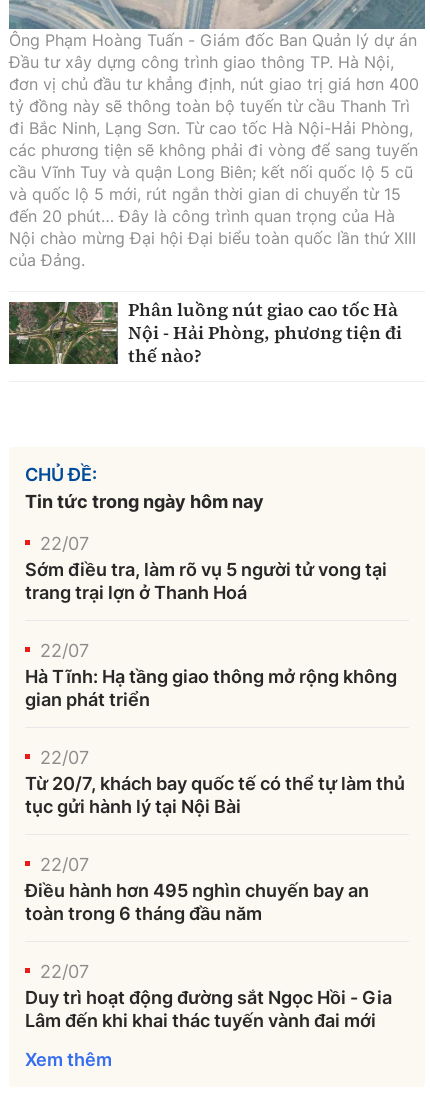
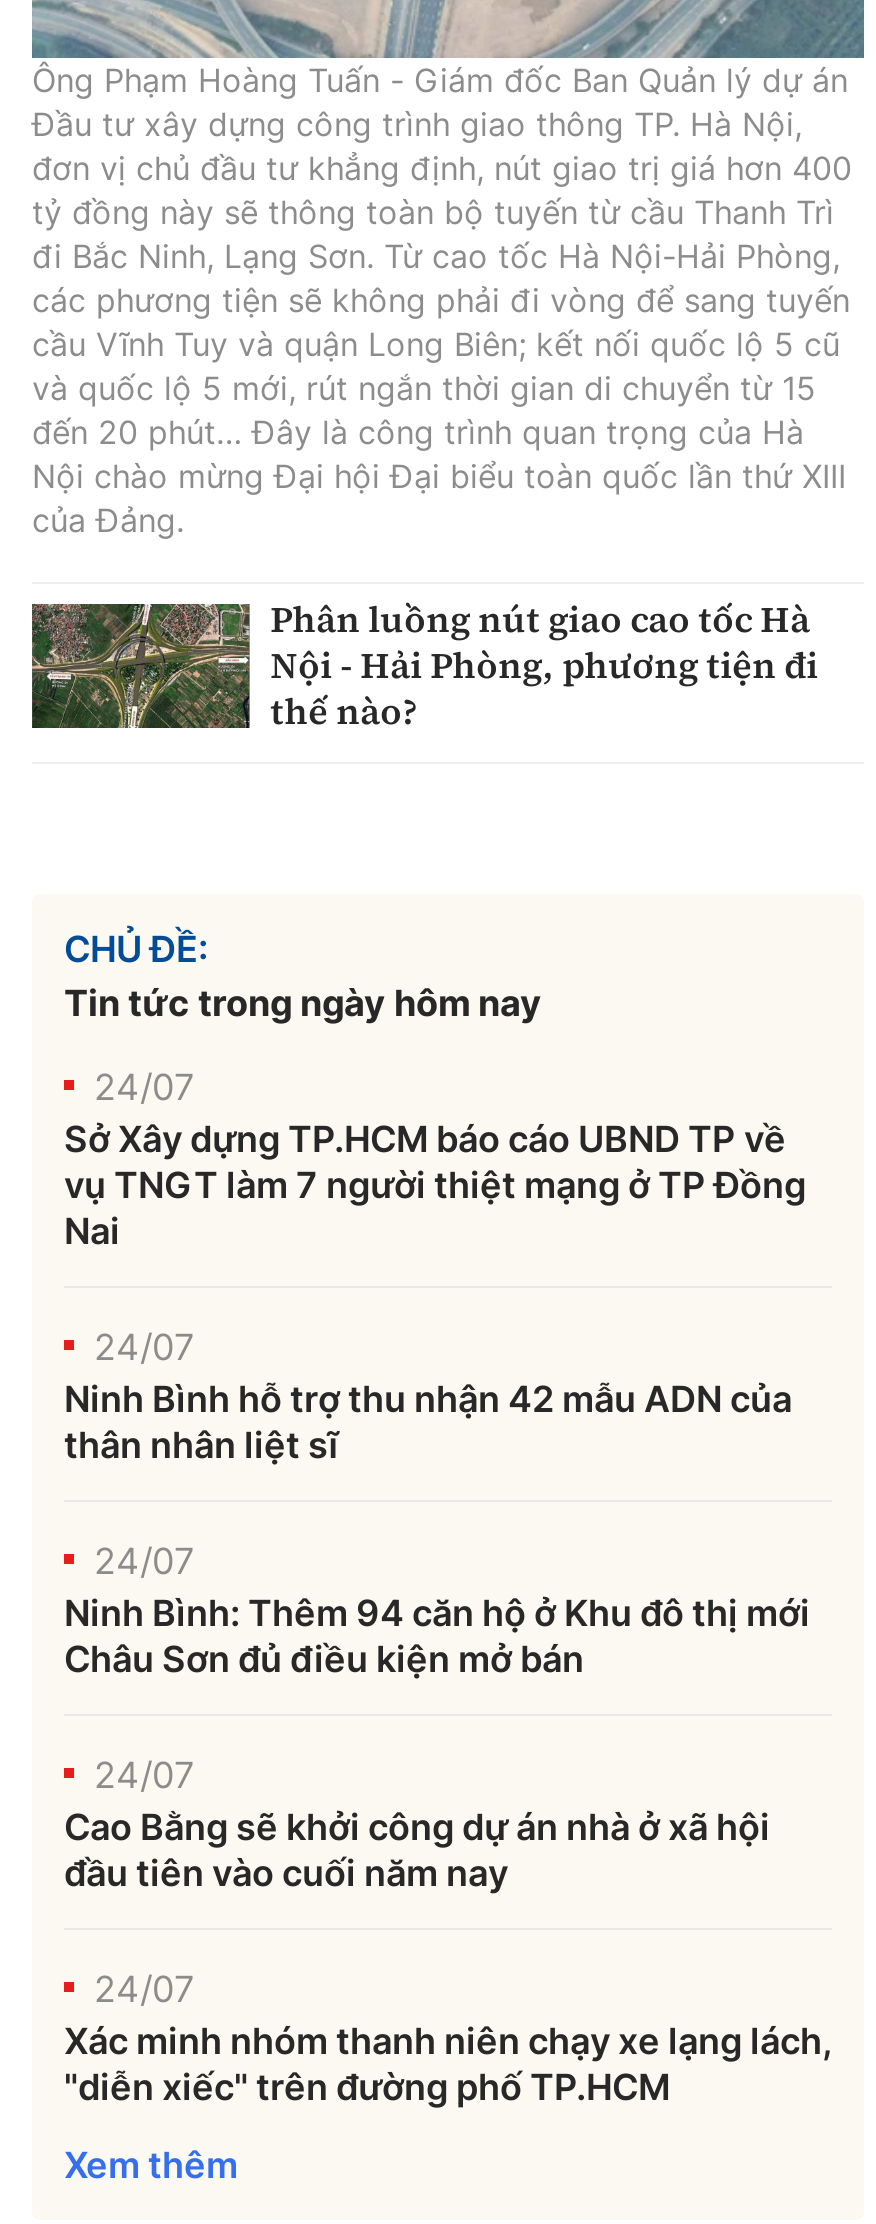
- 22/07
- Sớm điều tra, làm rõ vụ 5 người tử vong tại
- trang trại lợn ở Thanh Hoá
+ 24/07
+ Sở Xây dựng TP.HCM báo cáo UBND TP về
+ vụ TNGT làm 7 người thiệt mạng ở TP Đồng
+ Nai

- 22/07
- Hà Tĩnh: Hạ tầng giao thông mở rộng không
- gian phát triển
+ 24/07
+ Ninh Bình hỗ trợ thu nhận 42 mẫu ADN của
+ thân nhân liệt sĩ

- 22/07
- Từ 20/7, khách bay quốc tế có thể tự làm thủ
- tục gửi hành lý tại Nội Bài
+ 24/07
+ Ninh Bình: Thêm 94 căn hộ ở Khu đô thị mới
+ Châu Sơn đủ điều kiện mở bán

- 22/07
- Điều hành hơn 495 nghìn chuyến bay an
- toàn trong 6 tháng đầu năm
+ 24/07
+ Cao Bằng sẽ khởi công dự án nhà ở xã hội
+ đầu tiên vào cuối năm nay

- 22/07
- Duy trì hoạt động đường sắt Ngọc Hồi - Gia
- Lâm đến khi khai thác tuyến vành đai mới
+ 24/07
+ Xác minh nhóm thanh niên chạy xe lạng lách,
+ "diễn xiếc" trên đường phố TP.HCM
